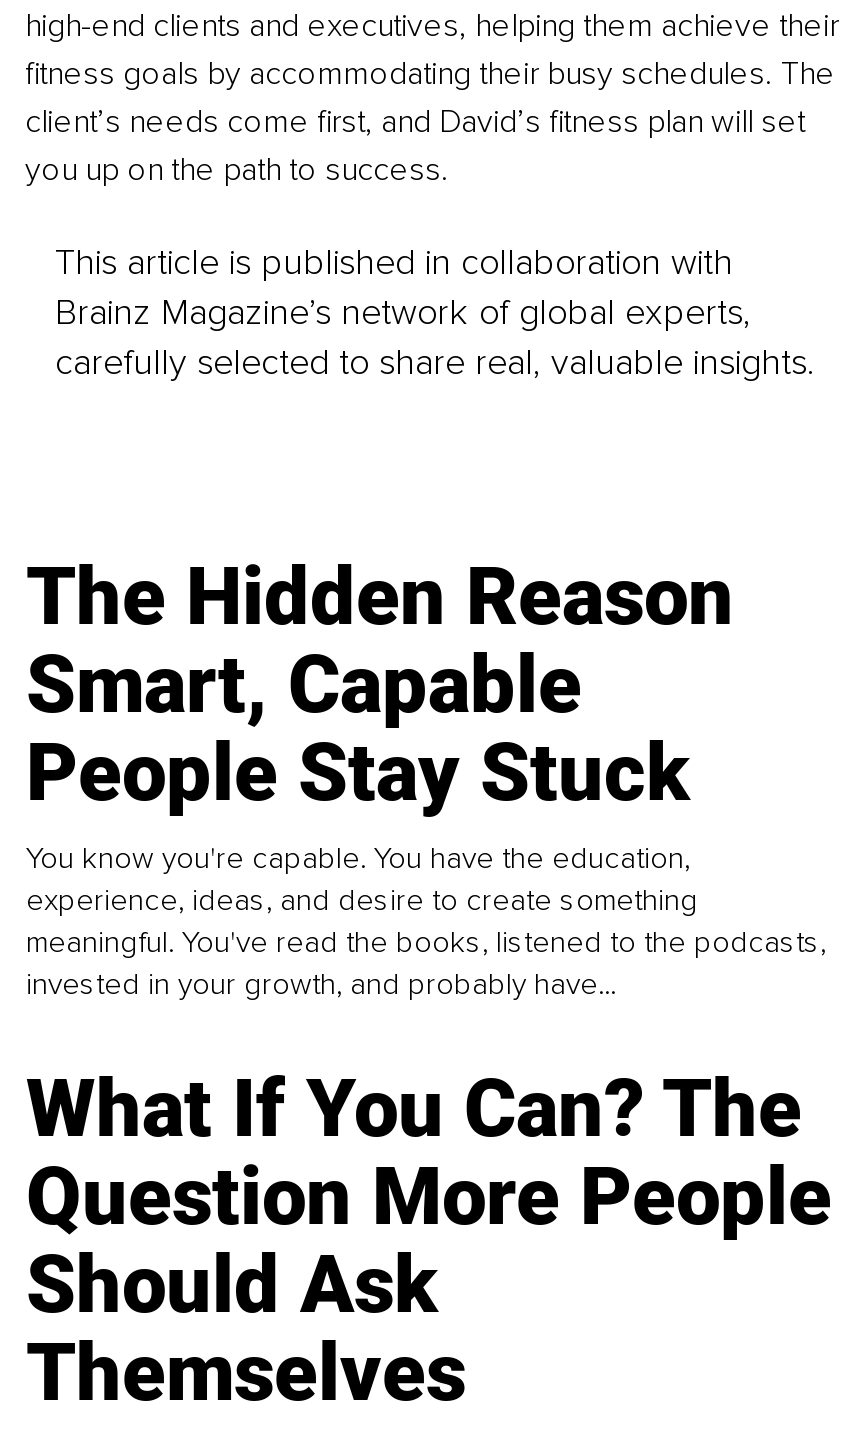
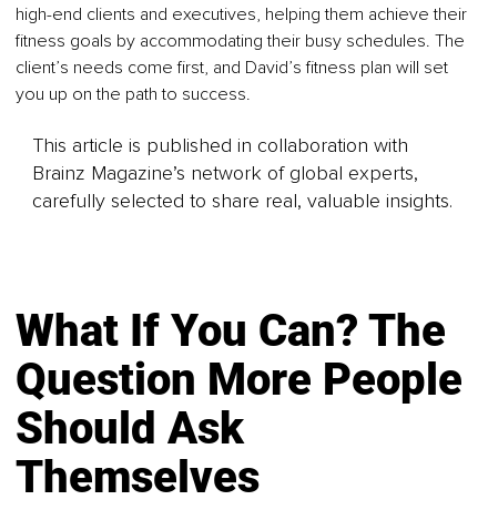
- The Hidden Reason
- Smart, Capable
- People Stay Stuck
- You know you're capable. You have the education,
- experience, ideas, and desire to create something
- meaningful. You've read the books, listened to the podcasts,
- invested in your growth, and probably have...
